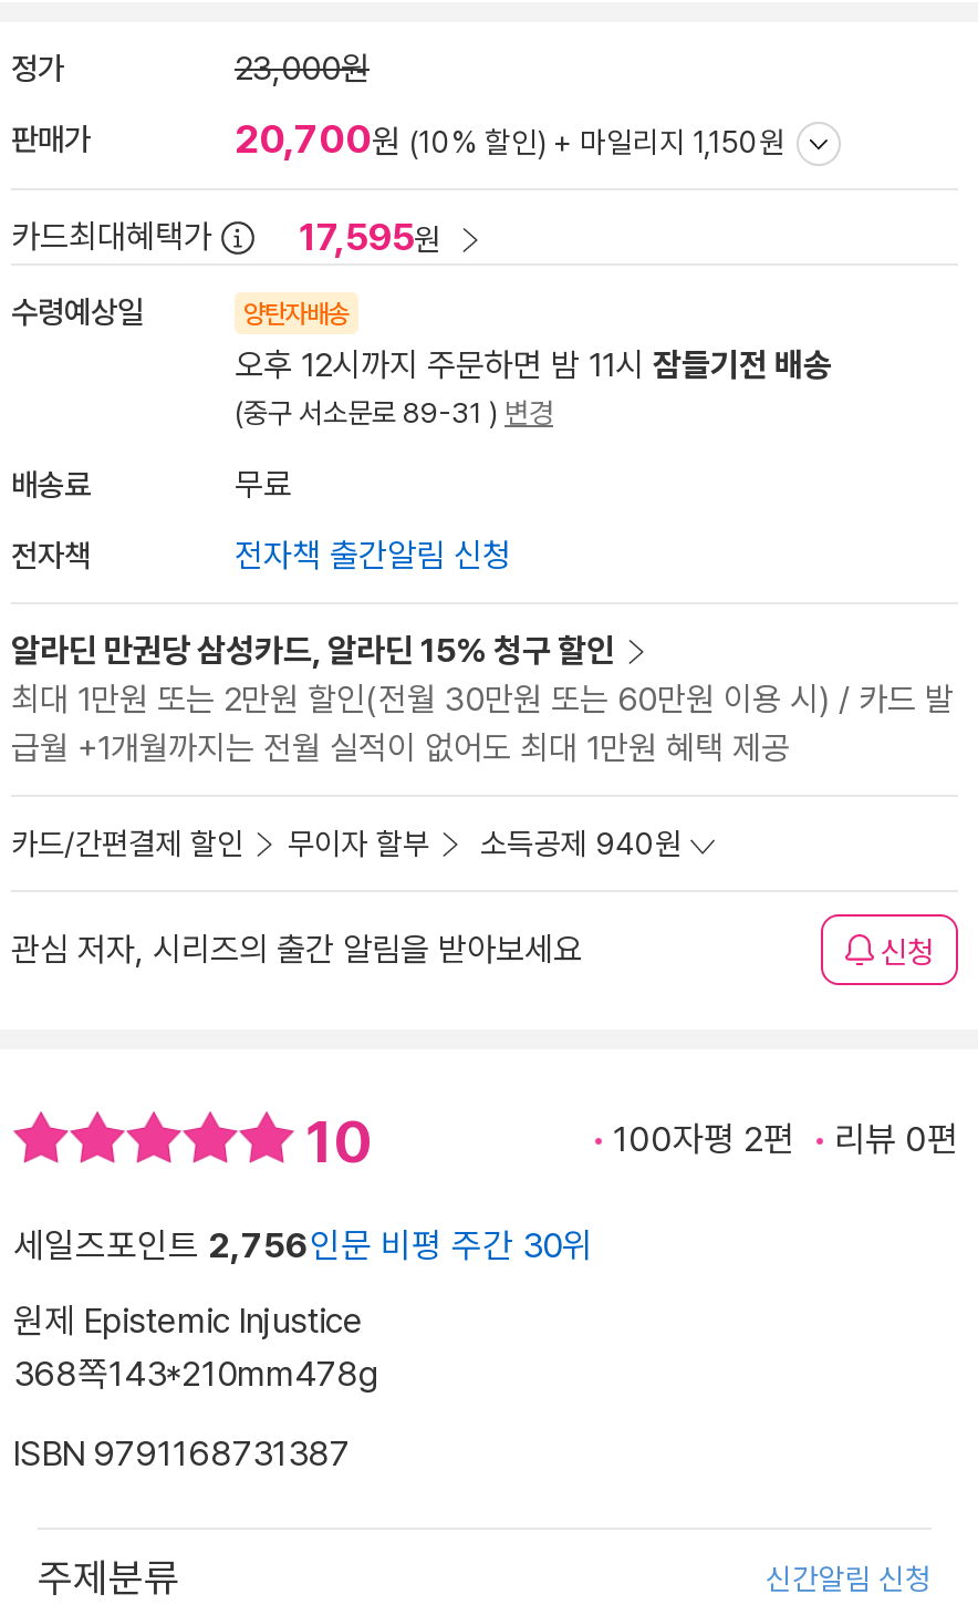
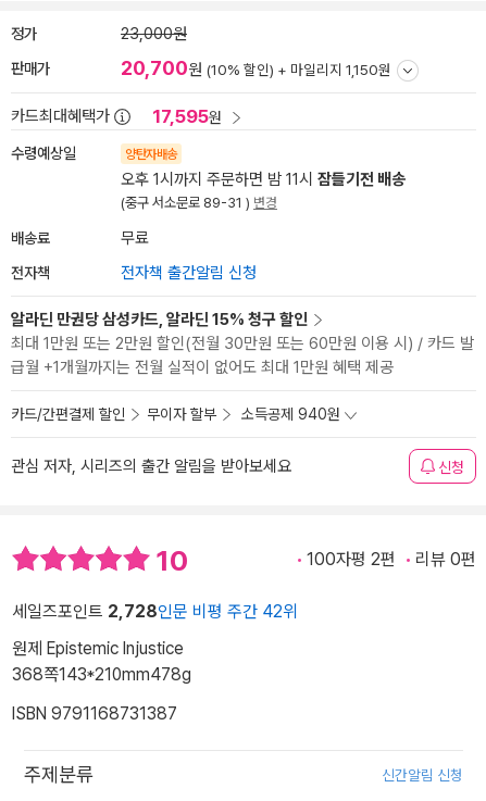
- 오후 12시까지 주문하면 밤 11시 잠들기전 배송
+ 오후 1시까지 주문하면 밤 11시 잠들기전 배송

- 세일즈포인트 2,756인문 비평 주간 30위
+ 세일즈포인트 2,728인문 비평 주간 42위
